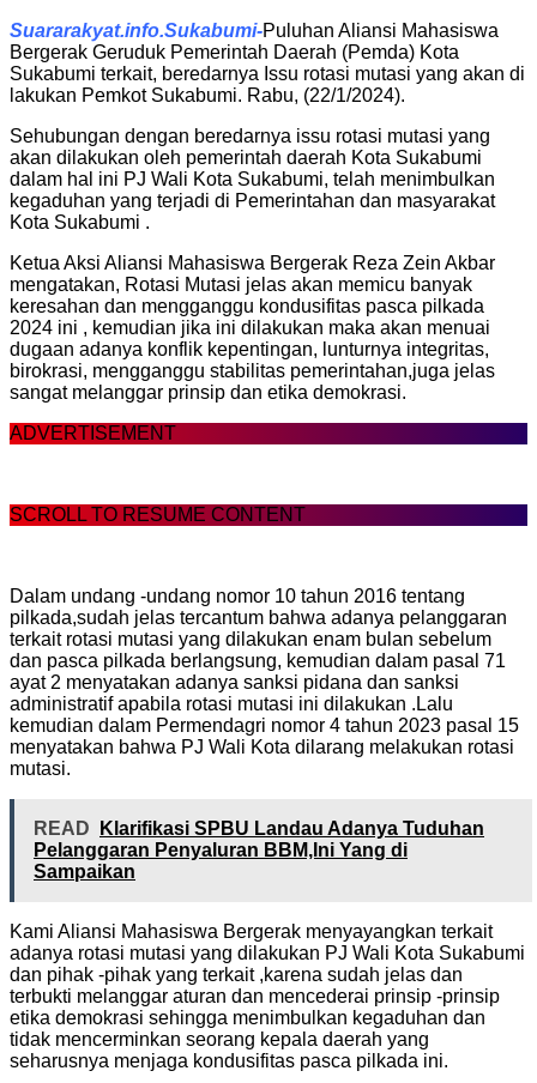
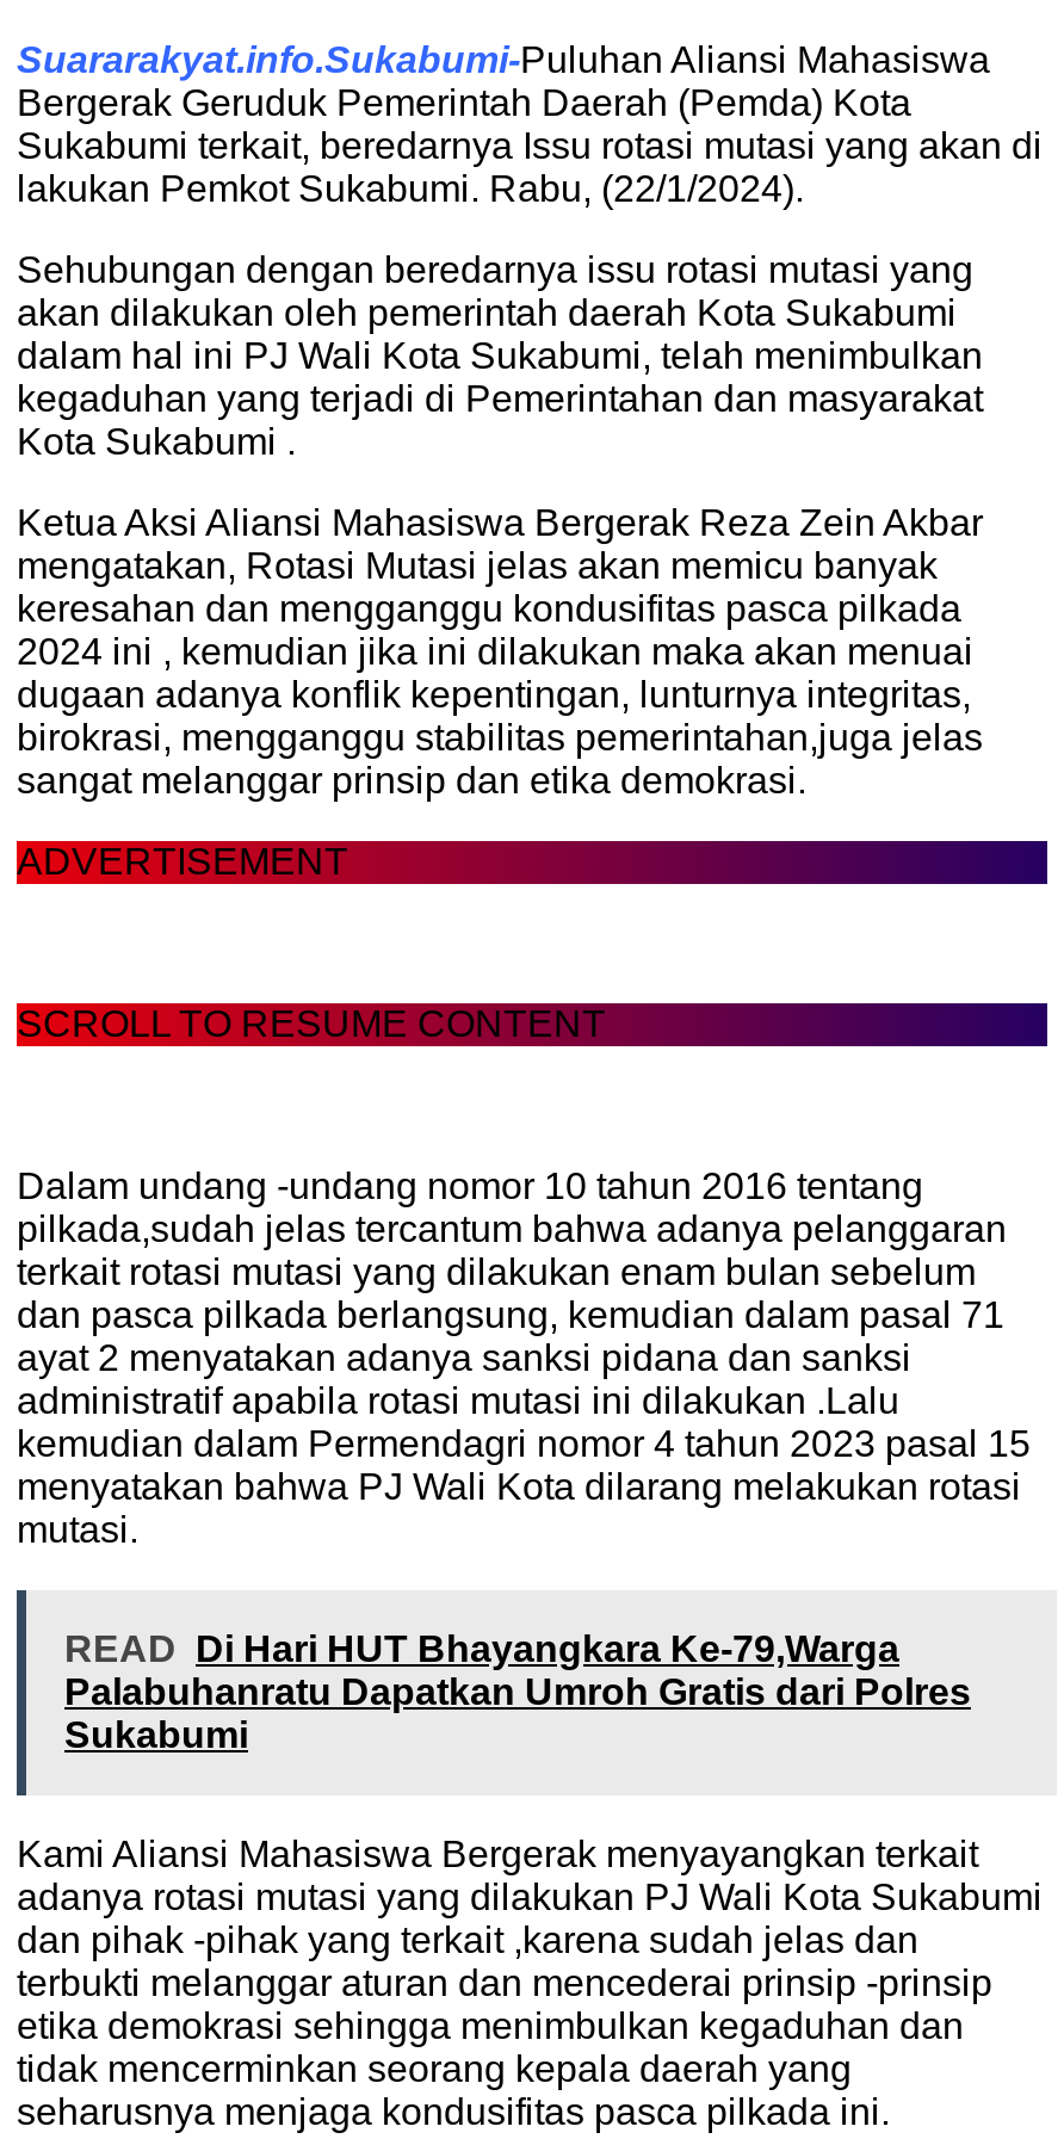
- READ Klarifikasi SPBU Landau Adanya Tuduhan
- Pelanggaran Penyaluran BBM,Ini Yang di
- Sampaikan
+ READ Di Hari HUT Bhayangkara Ke-79,Warga
+ Palabuhanratu Dapatkan Umroh Gratis dari Polres
+ Sukabumi
